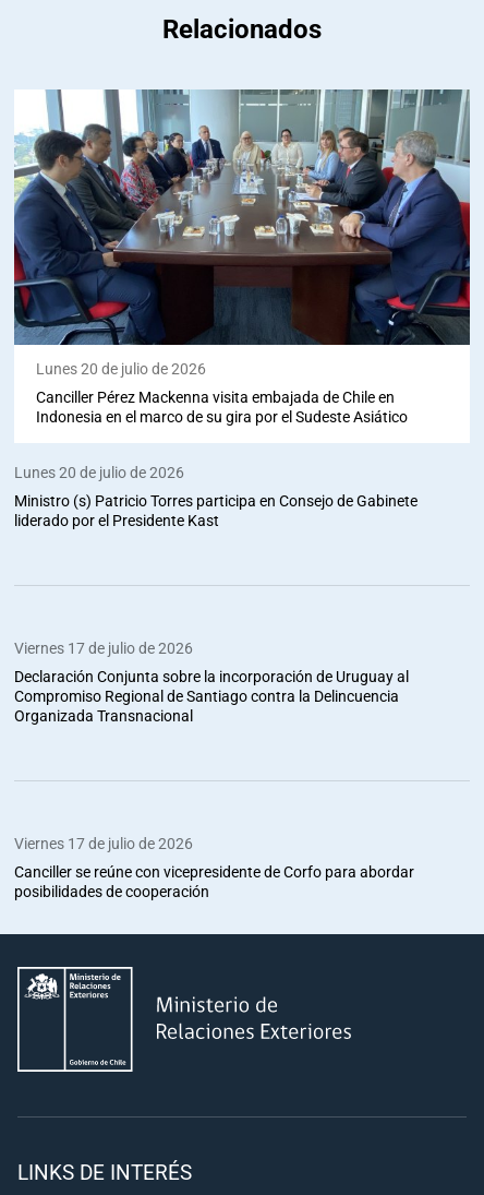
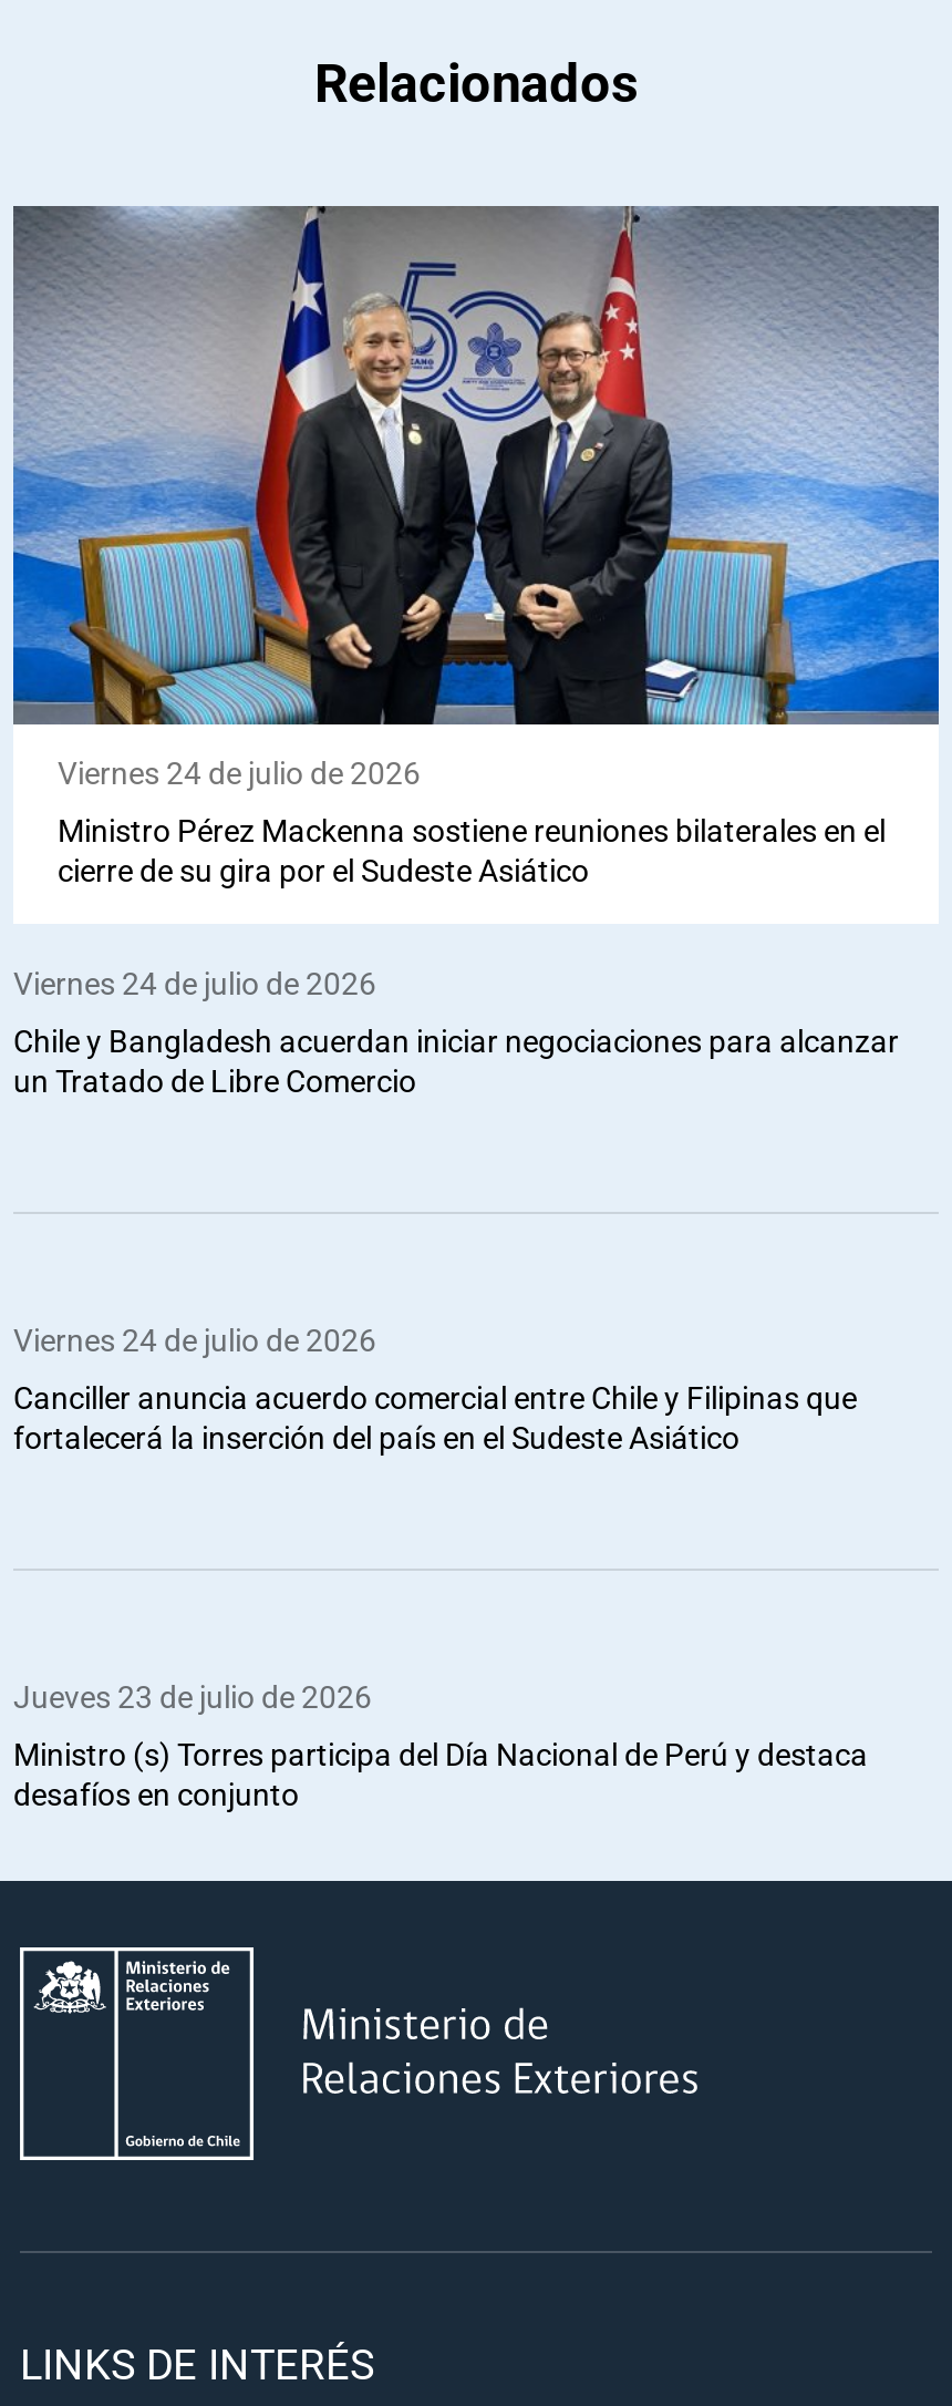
- [image]
- Lunes 20 de julio de 2026
- Canciller Pérez Mackenna visita embajada de Chile en
- Indonesia en el marco de su gira por el Sudeste Asiático
+ [image]
+ Viernes 24 de julio de 2026
+ Ministro Pérez Mackenna sostiene reuniones bilaterales en el
+ cierre de su gira por el Sudeste Asiático

- Lunes 20 de julio de 2026
- Ministro (s) Patricio Torres participa en Consejo de Gabinete
- liderado por el Presidente Kast
+ Viernes 24 de julio de 2026
+ Chile y Bangladesh acuerdan iniciar negociaciones para alcanzar
+ un Tratado de Libre Comercio

- Viernes 17 de julio de 2026
- Declaración Conjunta sobre la incorporación de Uruguay al
- Compromiso Regional de Santiago contra la Delincuencia
- Organizada Transnacional
+ Viernes 24 de julio de 2026
+ Canciller anuncia acuerdo comercial entre Chile y Filipinas que
+ fortalecerá la inserción del país en el Sudeste Asiático

- Viernes 17 de julio de 2026
- Canciller se reúne con vicepresidente de Corfo para abordar
- posibilidades de cooperación
+ Jueves 23 de julio de 2026
+ Ministro (s) Torres participa del Día Nacional de Perú y destaca
+ desafíos en conjunto
